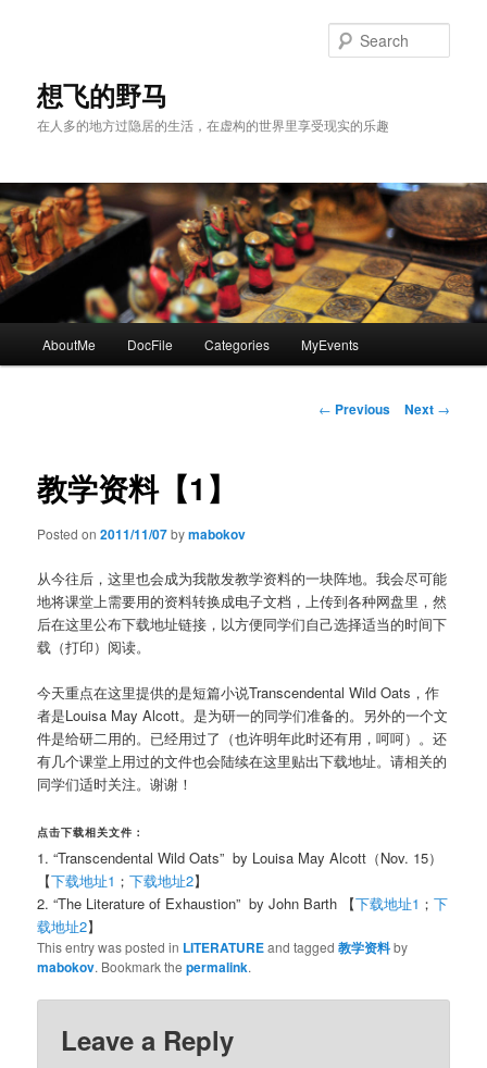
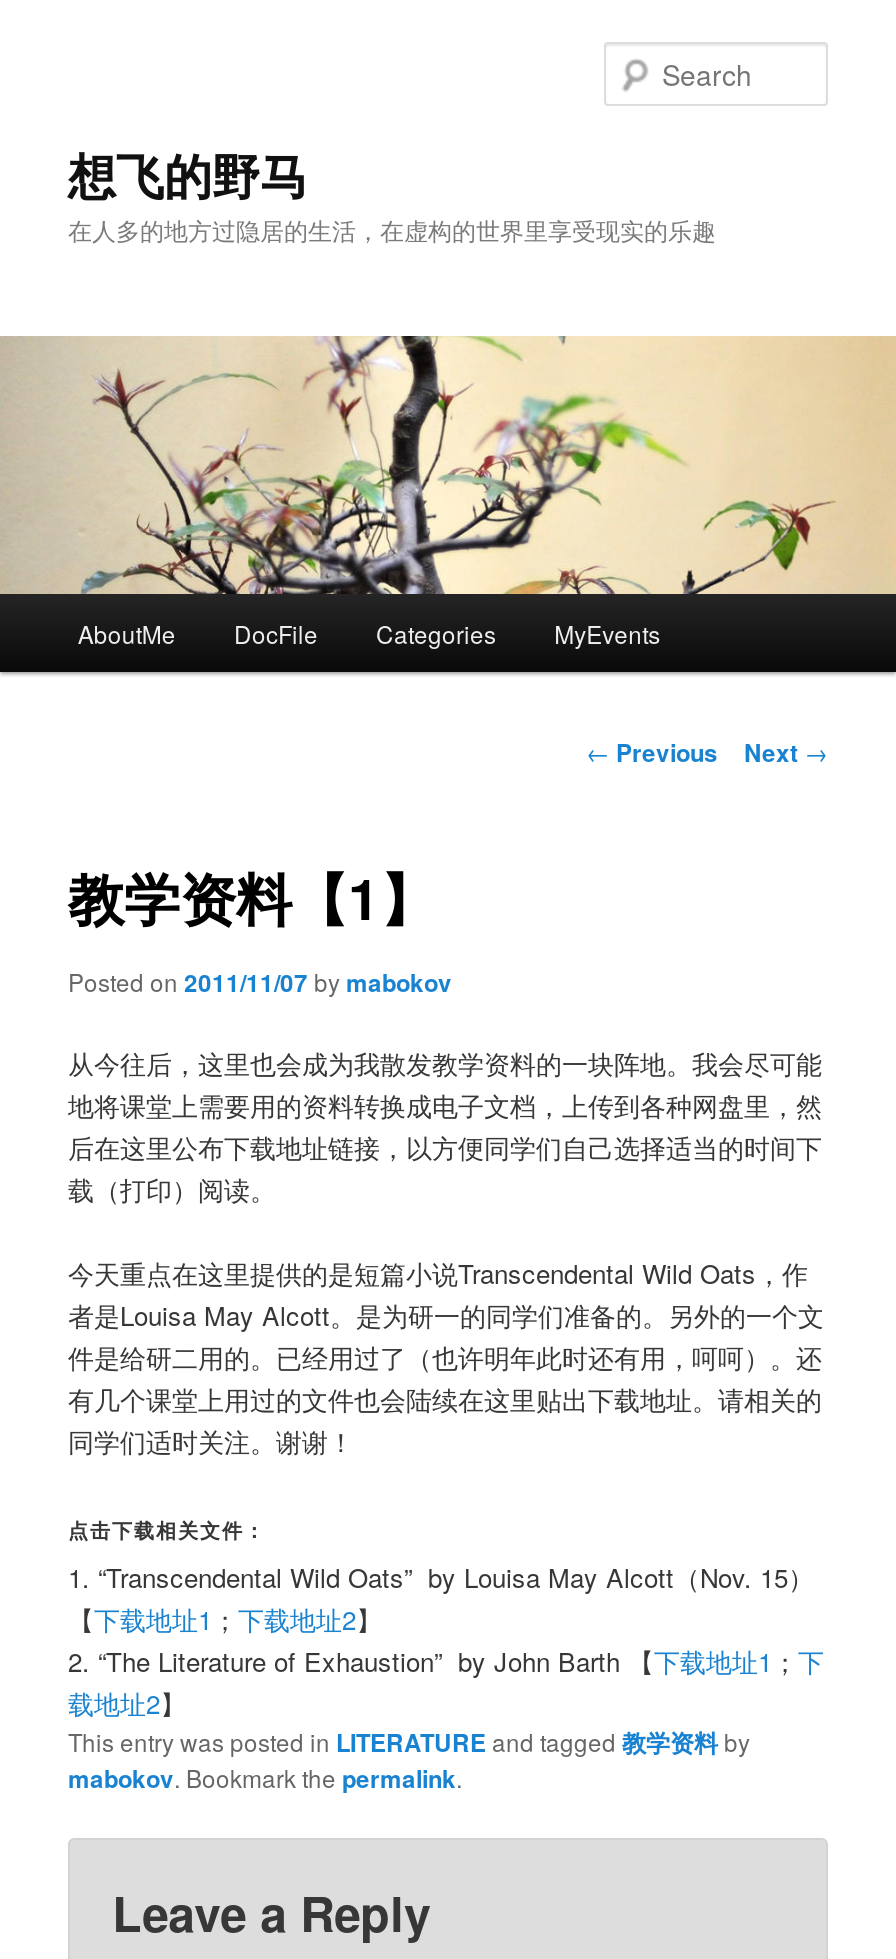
- [image]
+ [image]
